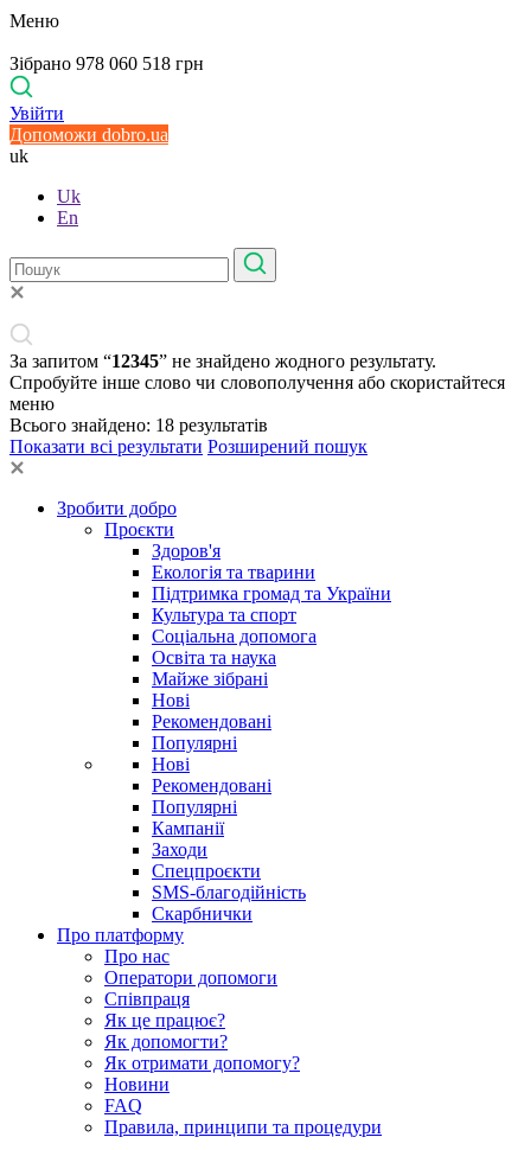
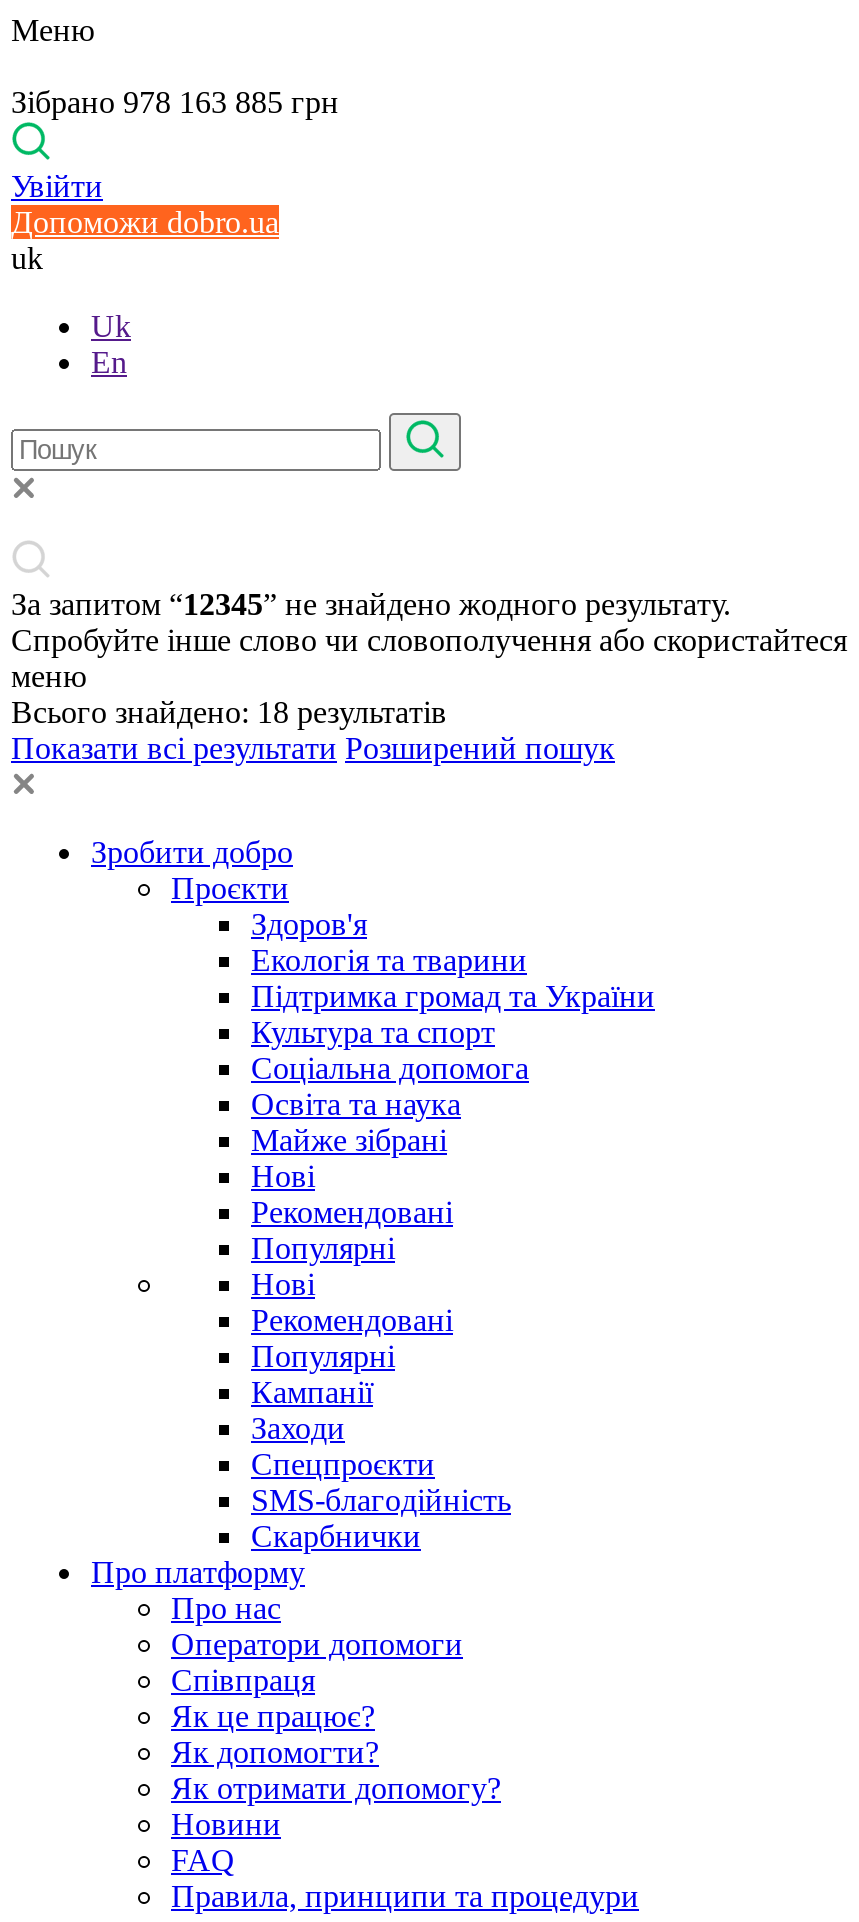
- Зібрано 978 060 518 грн
+ Зібрано 978 163 885 грн
